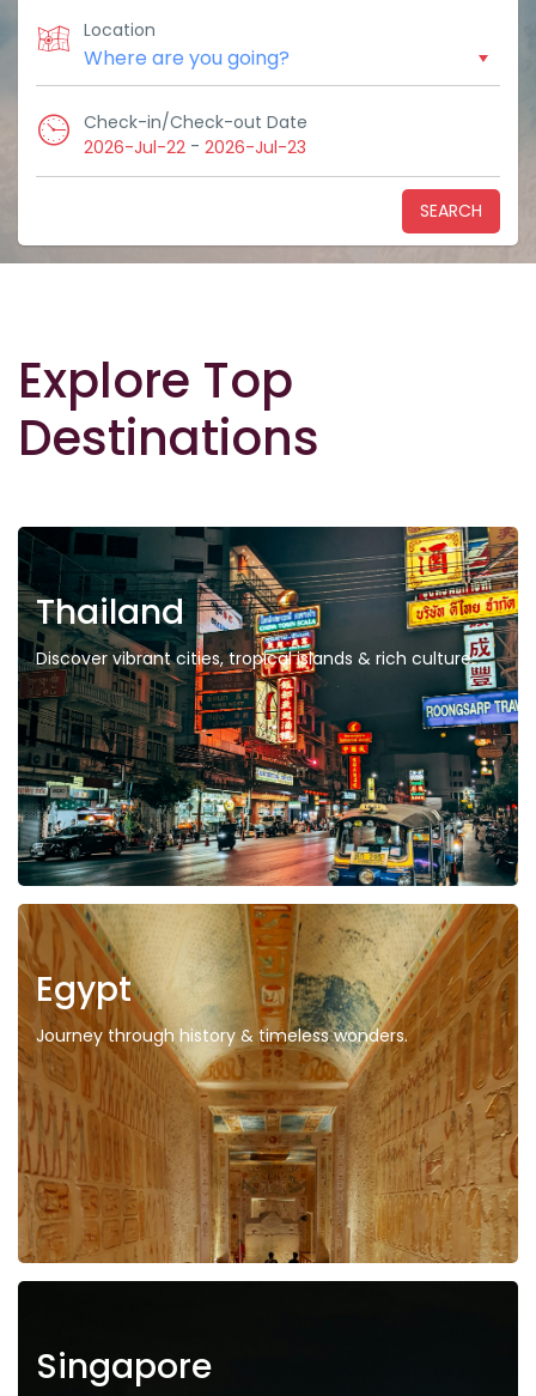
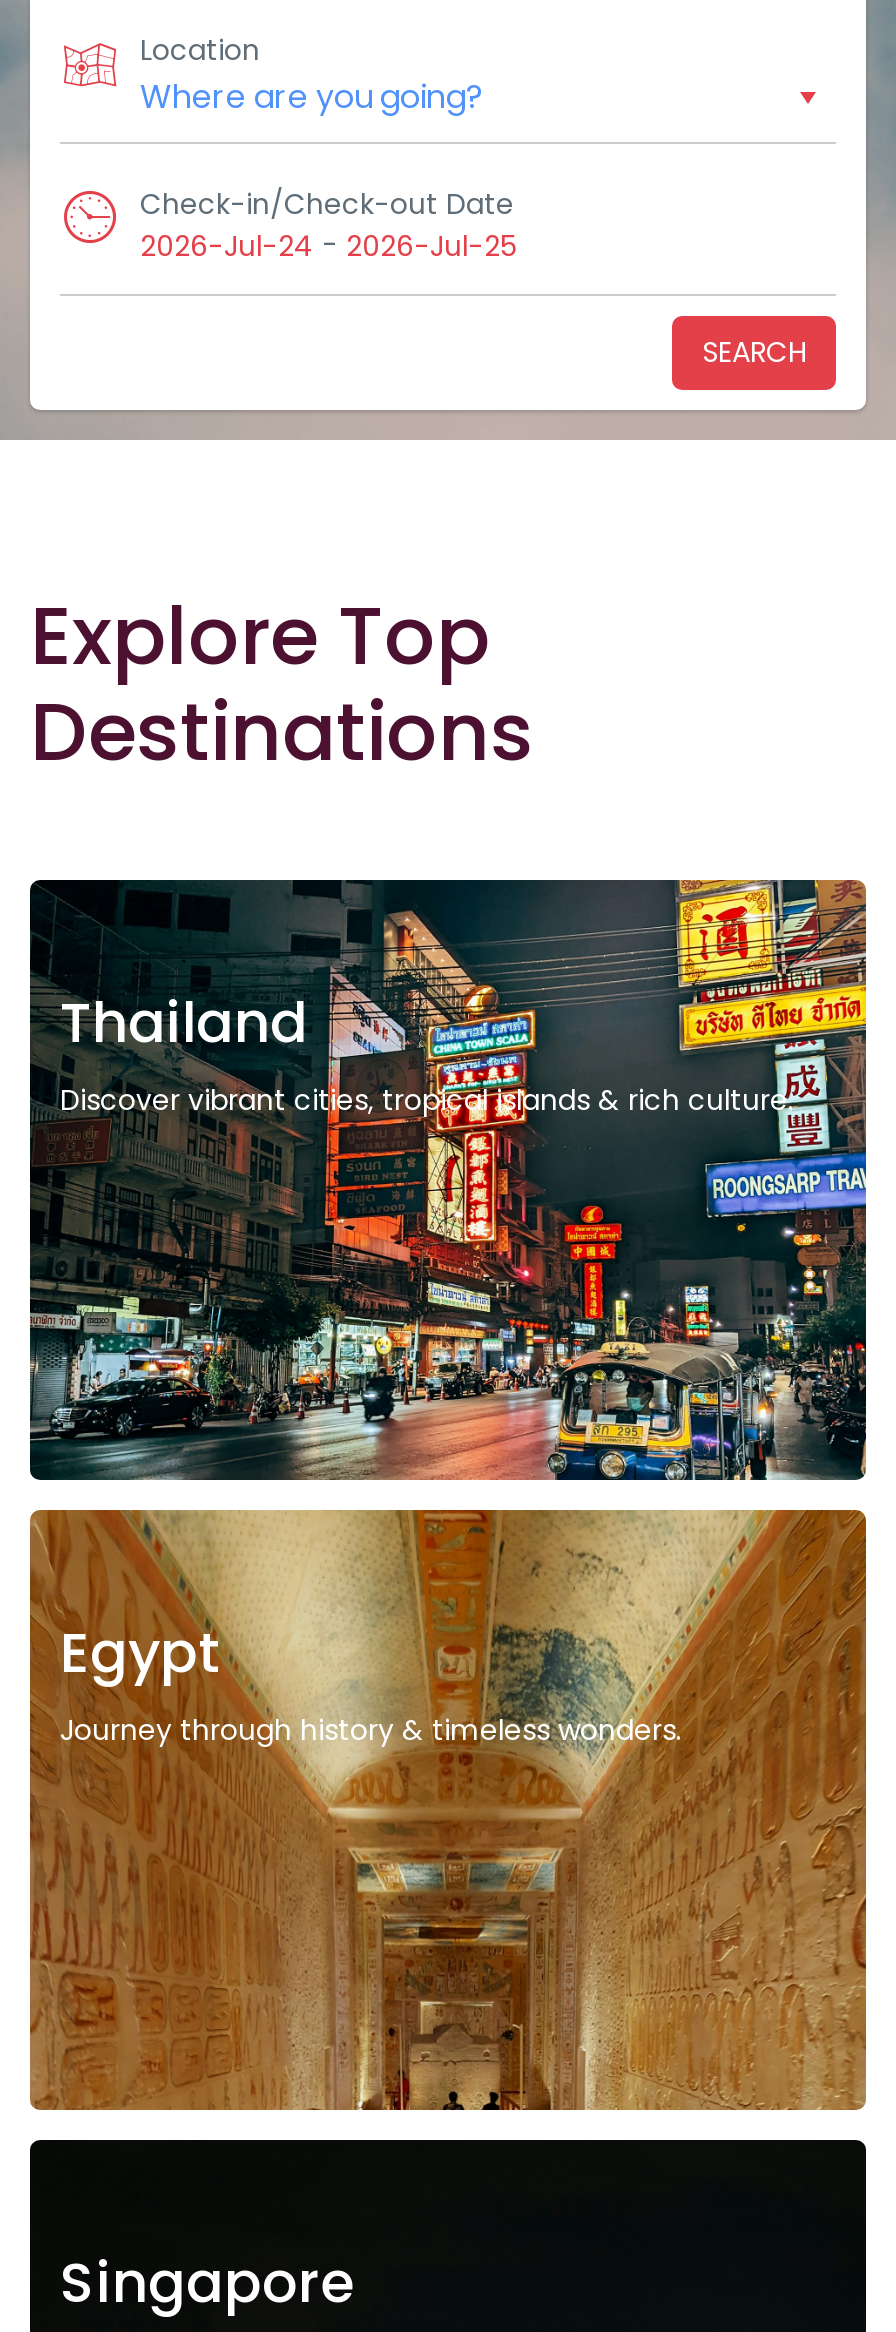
- 2026-Jul-22 - 2026-Jul-23
+ 2026-Jul-24 - 2026-Jul-25
